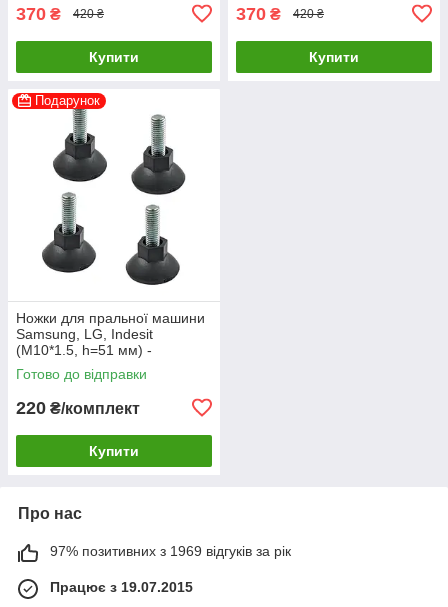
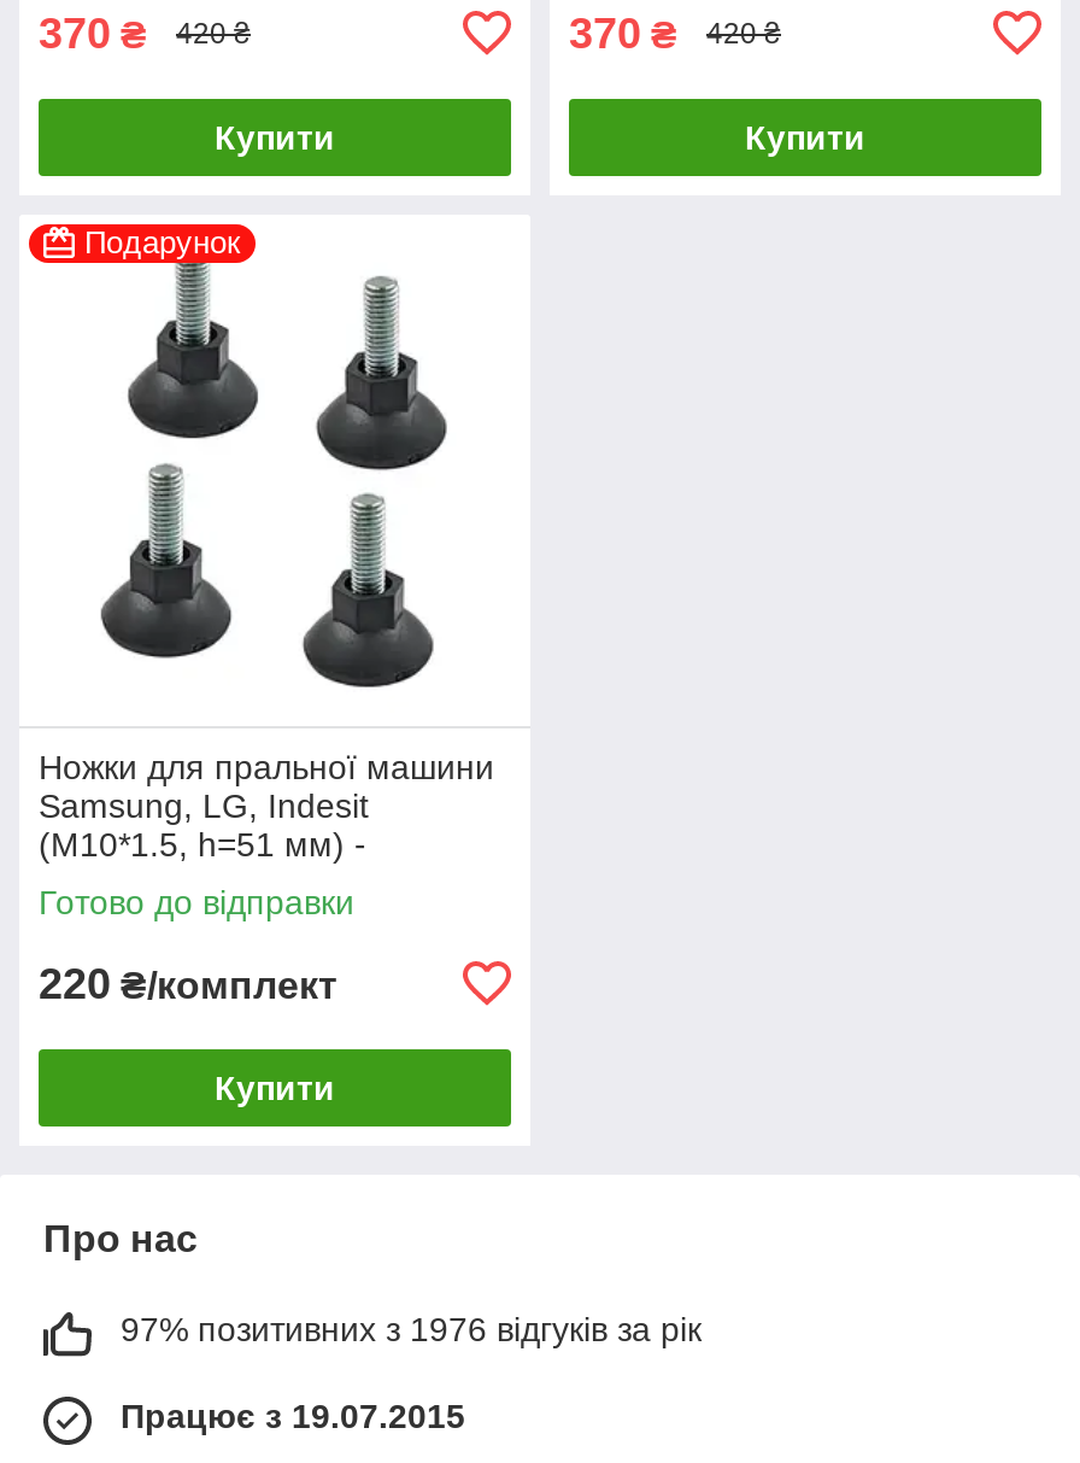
- 97% позитивних з 1969 відгуків за рік
+ 97% позитивних з 1976 відгуків за рік
